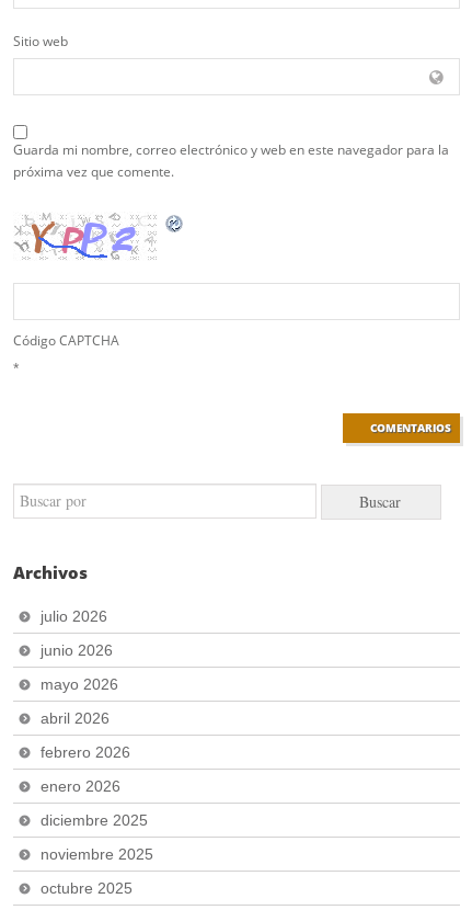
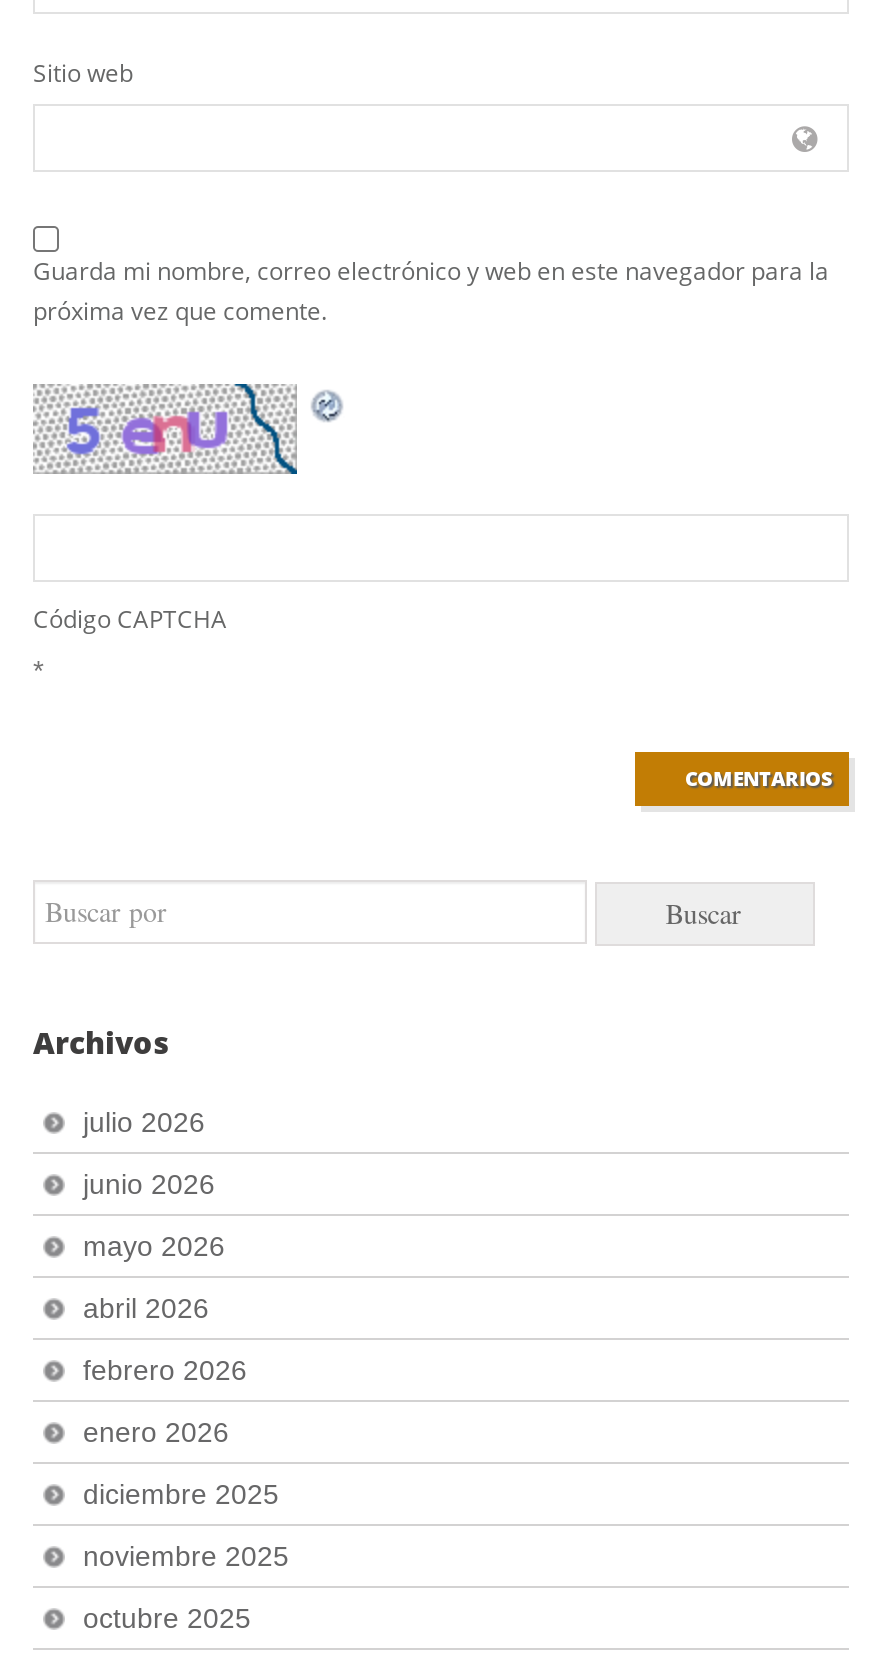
- [image]
+ [image]
